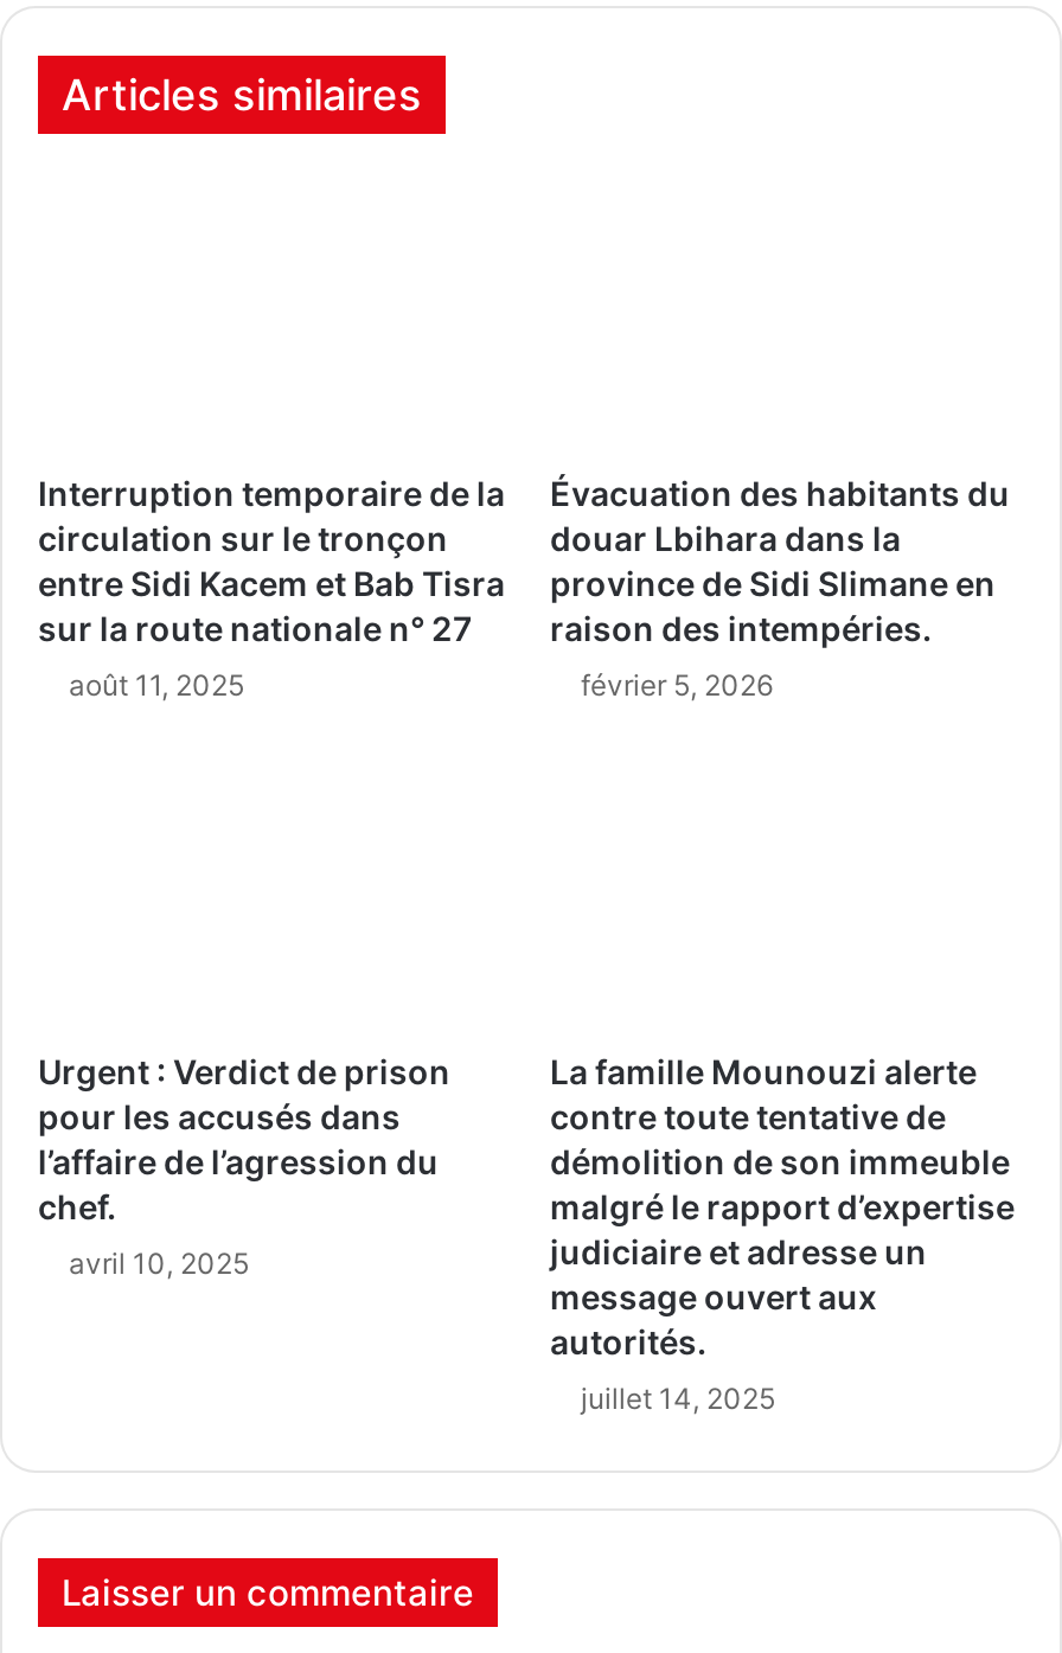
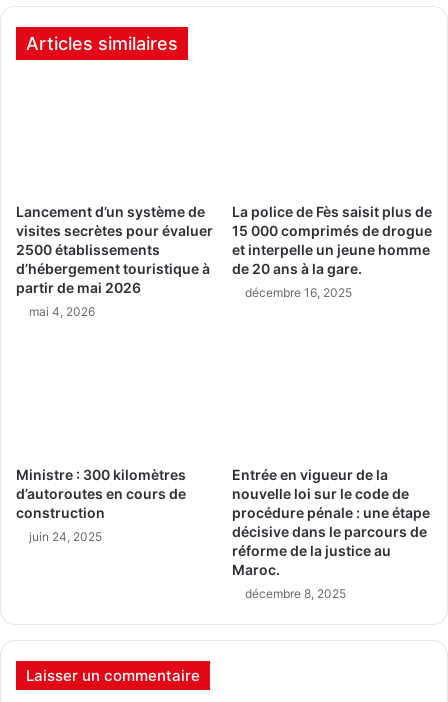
- Interruption temporaire de la
- circulation sur le tronçon
- entre Sidi Kacem et Bab Tisra
- sur la route nationale n° 27
+ Lancement d’un système de
+ visites secrètes pour évaluer
+ 2500 établissements
+ d’hébergement touristique à
+ partir de mai 2026

- Évacuation des habitants du
- douar Lbihara dans la
- province de Sidi Slimane en
- raison des intempéries.
+ La police de Fès saisit plus de
+ 15 000 comprimés de drogue
+ et interpelle un jeune homme
+ de 20 ans à la gare.

- août 11, 2025
+ mai 4, 2026

- février 5, 2026
+ décembre 16, 2025

- Urgent : Verdict de prison
- pour les accusés dans
- l’affaire de l’agression du
- chef.
+ Ministre : 300 kilomètres
+ d’autoroutes en cours de
+ construction

- La famille Mounouzi alerte
- contre toute tentative de
- démolition de son immeuble
- malgré le rapport d’expertise
- judiciaire et adresse un
- message ouvert aux
- autorités.
+ Entrée en vigueur de la
+ nouvelle loi sur le code de
+ procédure pénale : une étape
+ décisive dans le parcours de
+ réforme de la justice au
+ Maroc.

- avril 10, 2025
+ juin 24, 2025

- juillet 14, 2025
+ décembre 8, 2025
